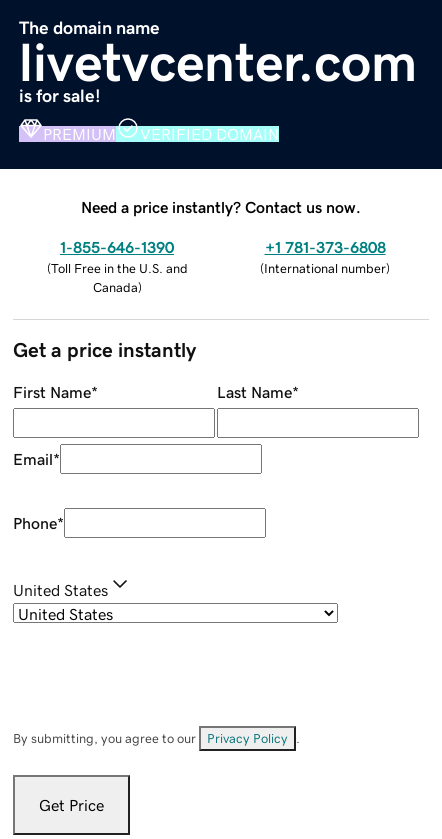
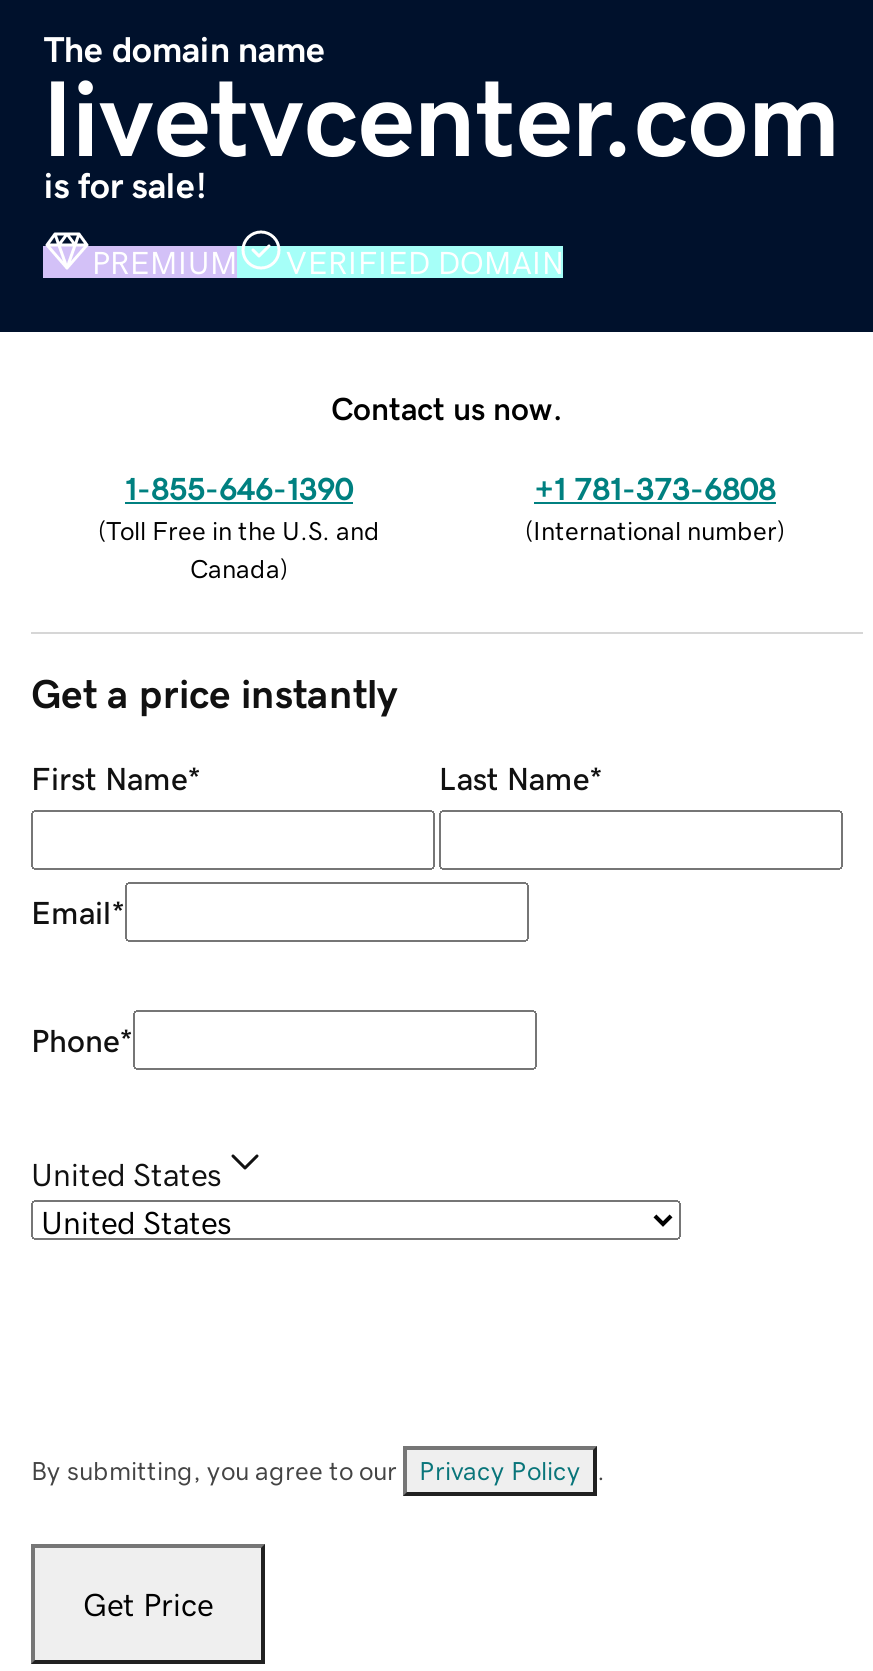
- Need a price instantly? Contact us now.
+ Contact us now.
